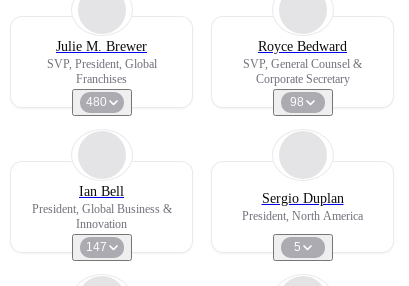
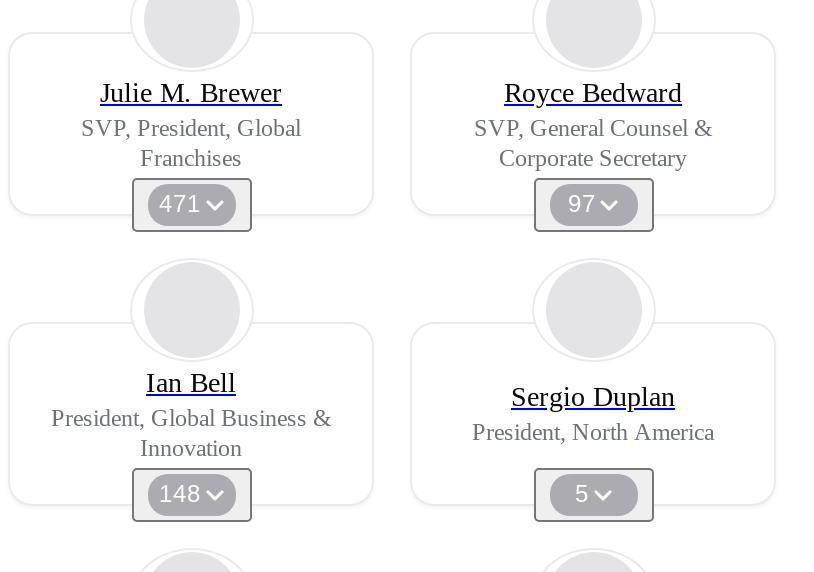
- 480
+ 471

- 98
+ 97

- 147
+ 148
